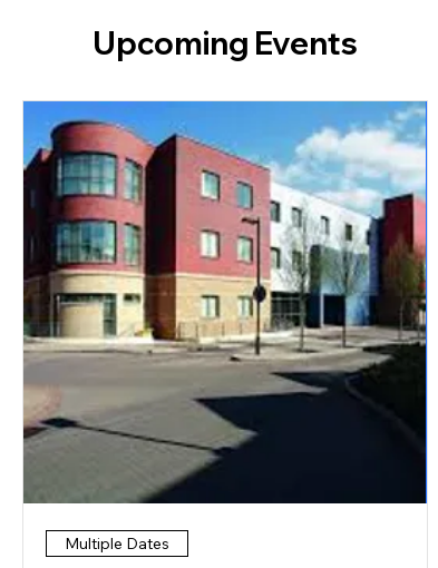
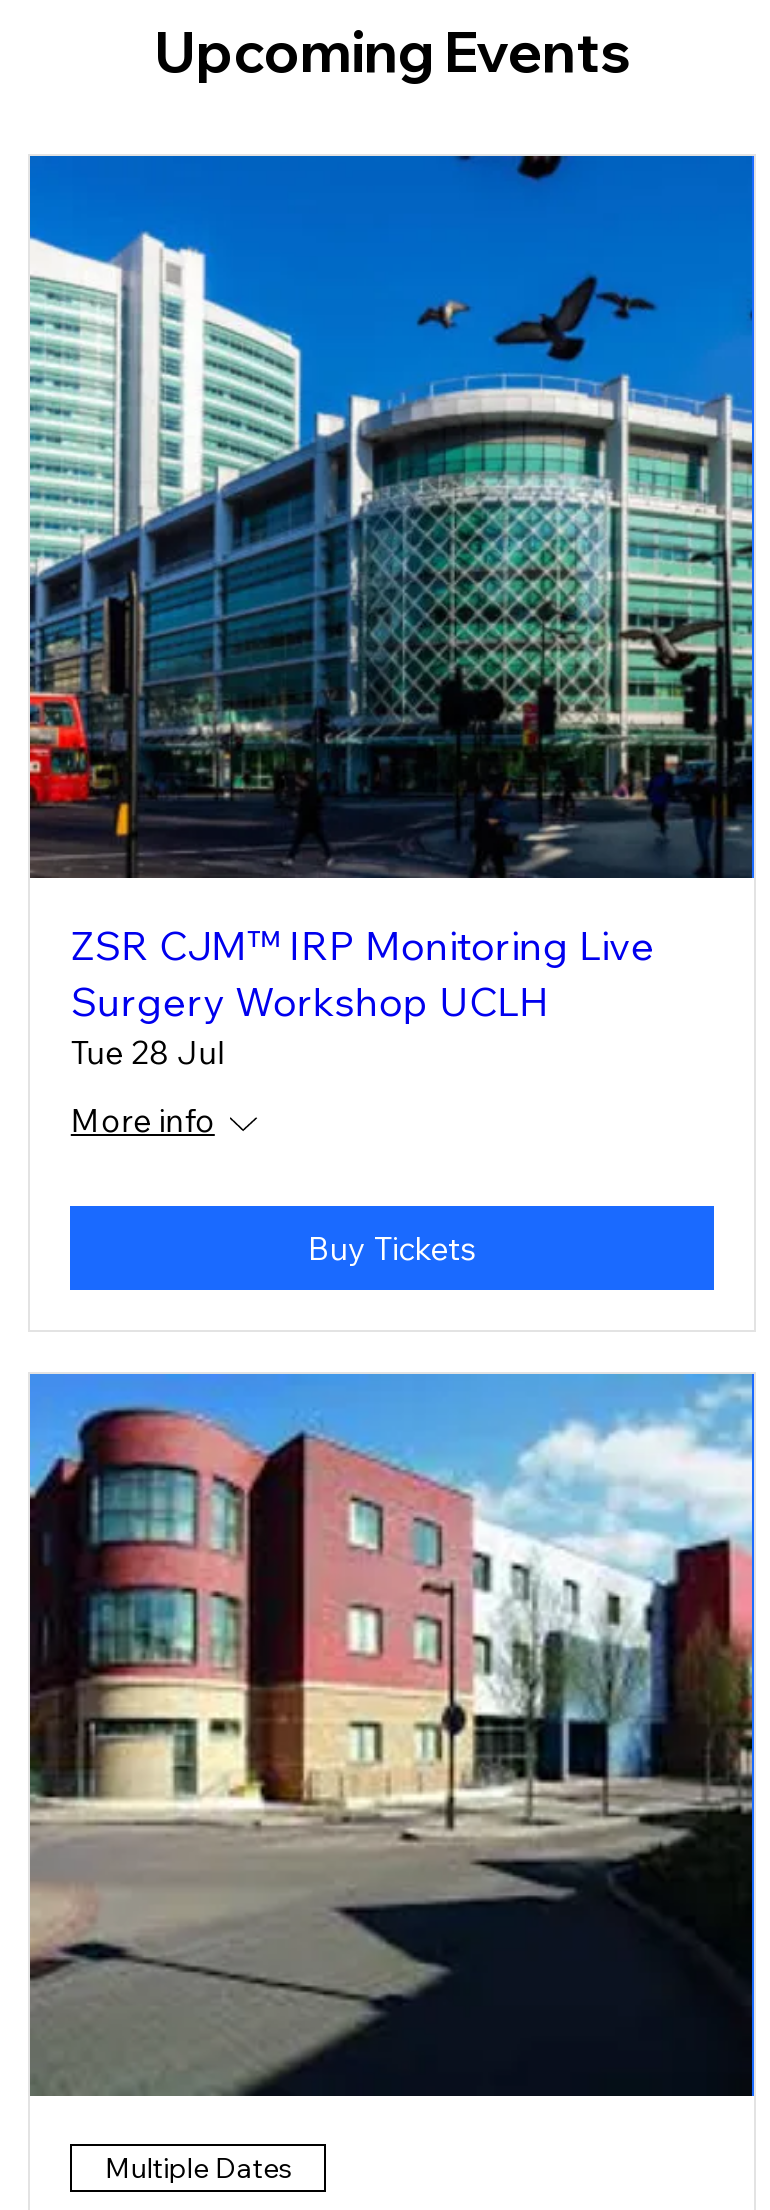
+ [image]
+ ZSR CJM™ IRP Monitoring Live
+ Surgery Workshop UCLH
+ Tue 28 Jul
+ More info
+ Buy Tickets
